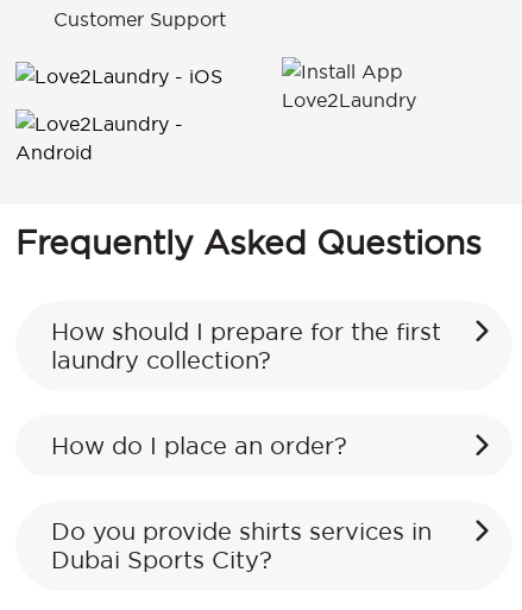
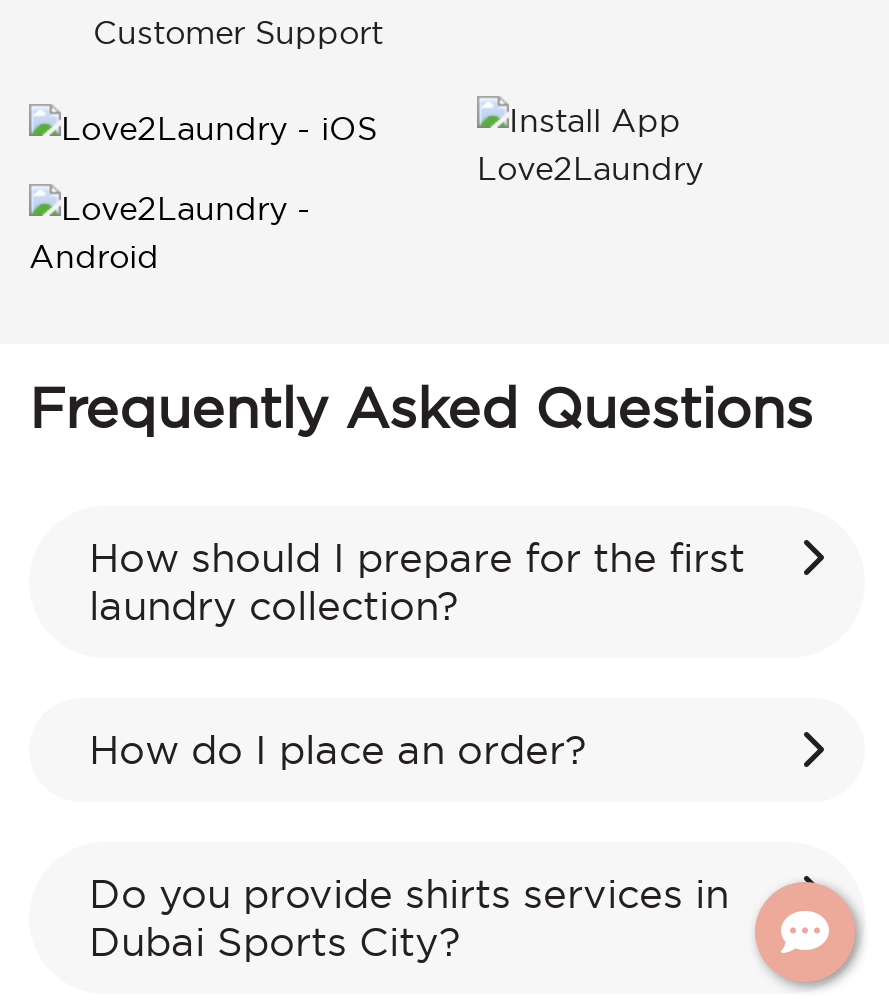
+ [image]
